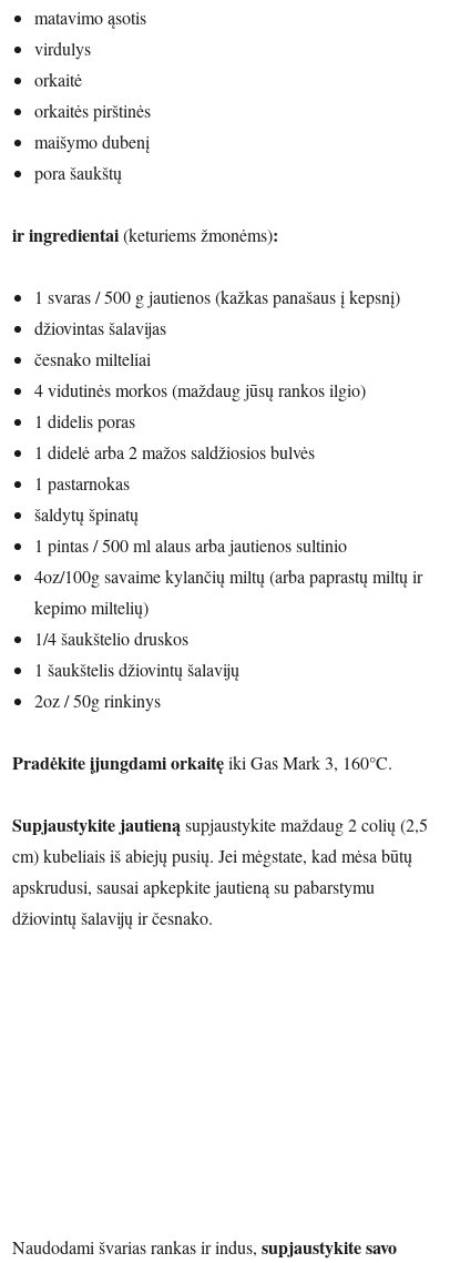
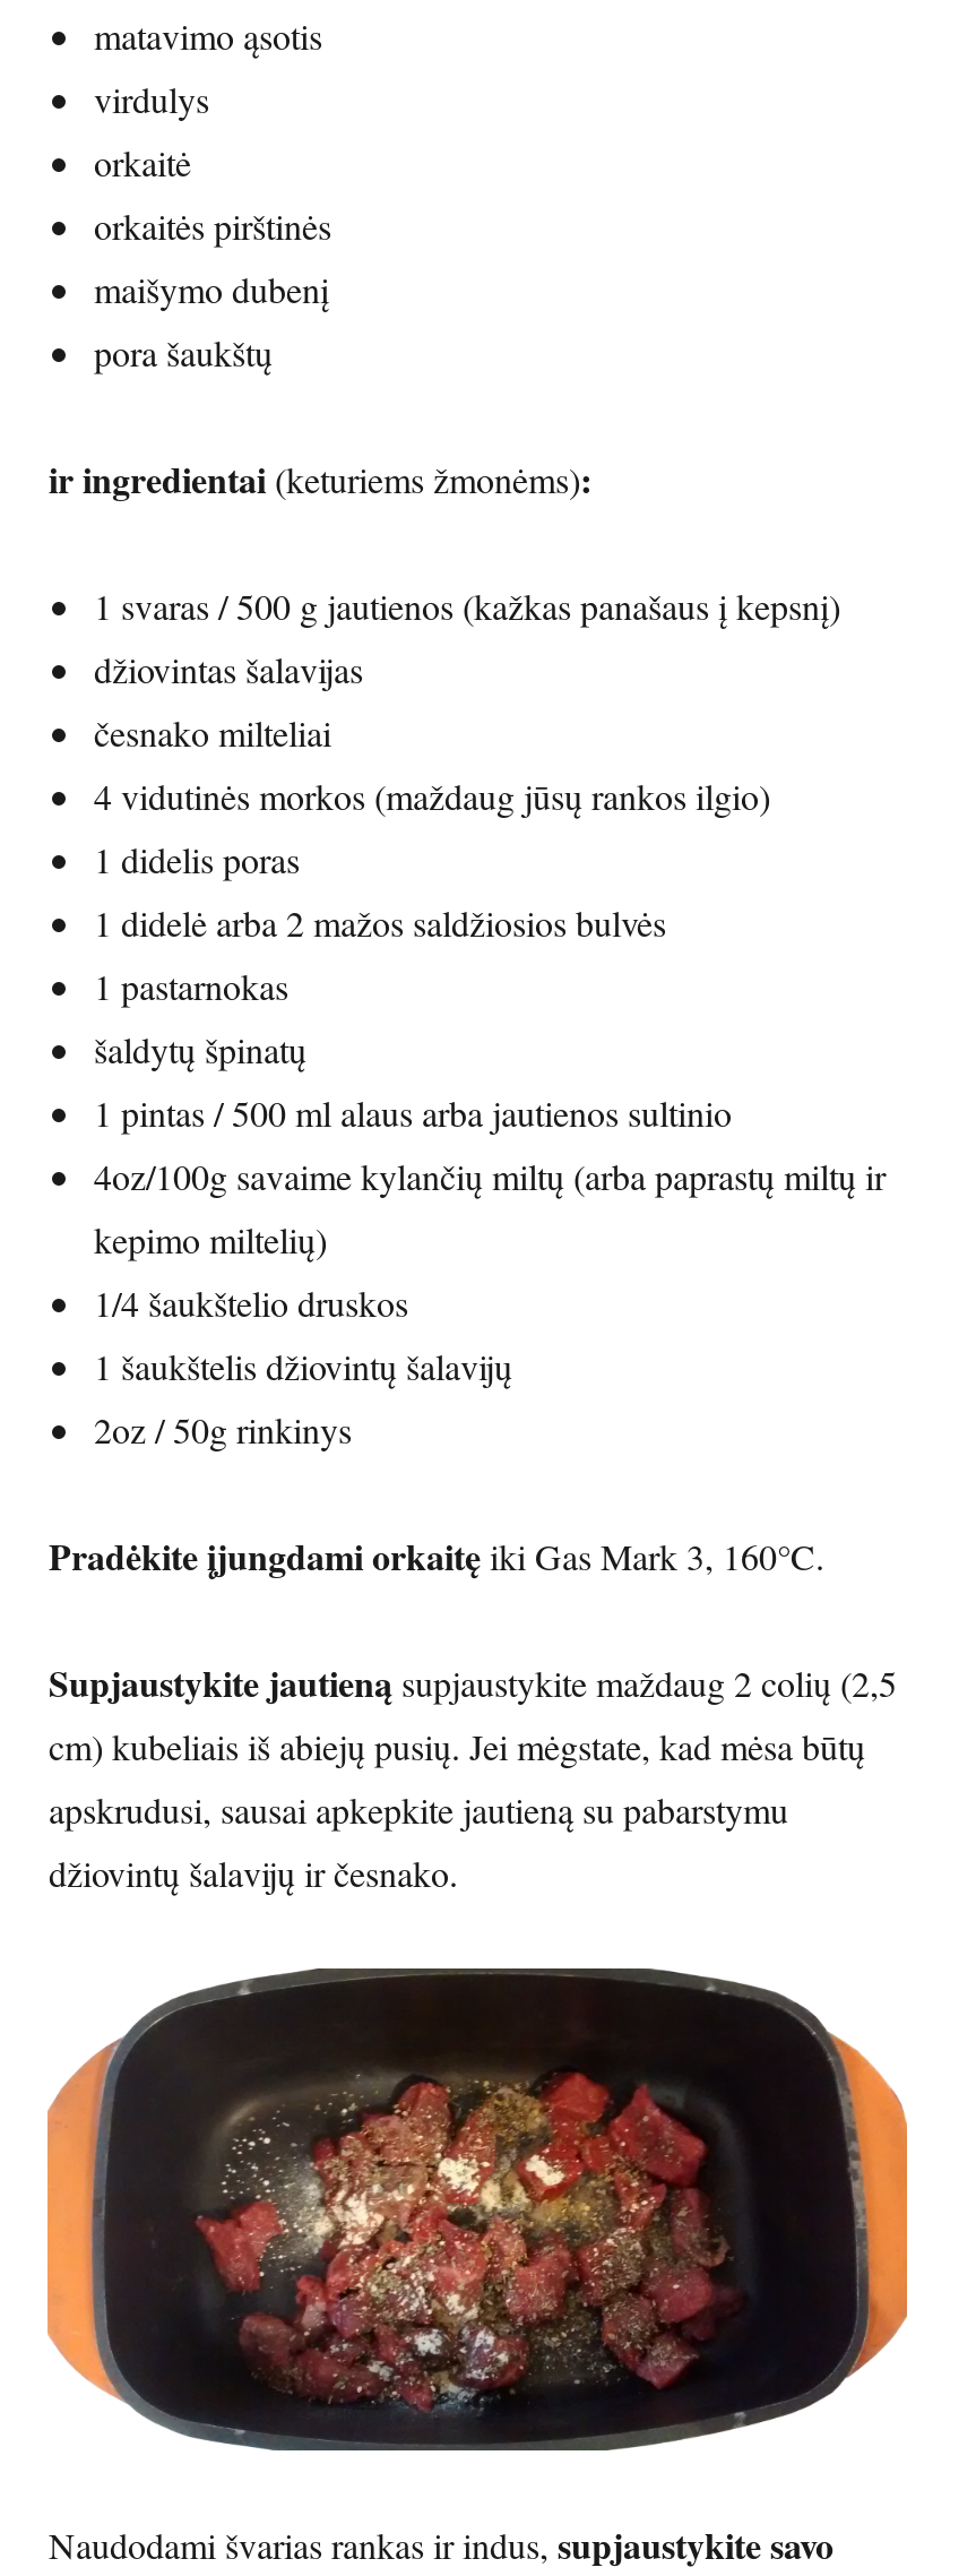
+ [image]
